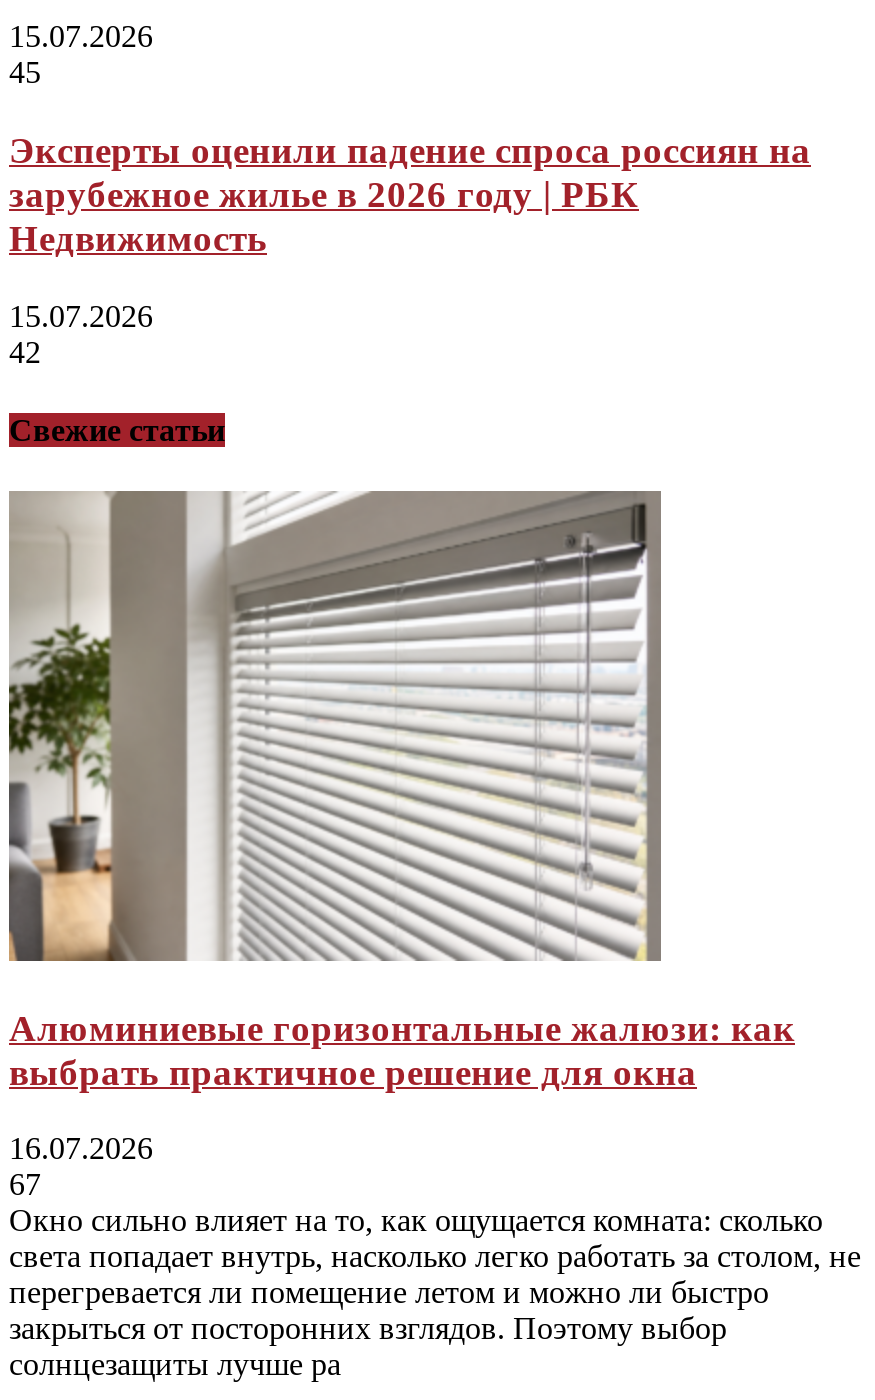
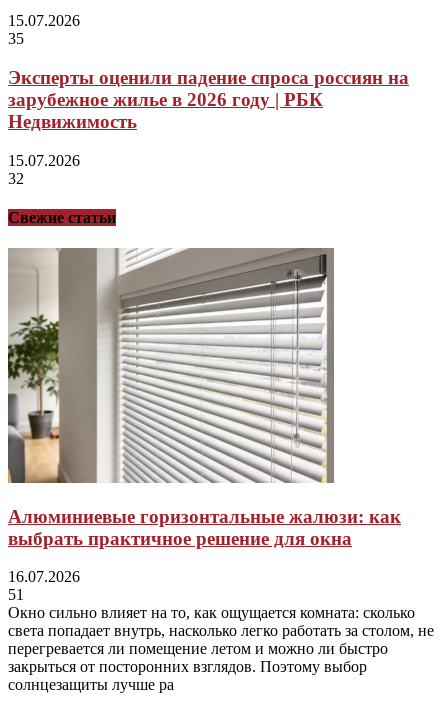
- 45
+ 35

- 42
+ 32

- 67
+ 51
